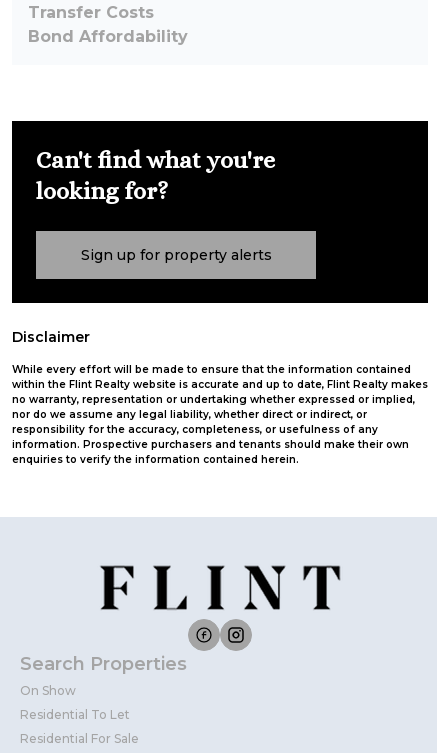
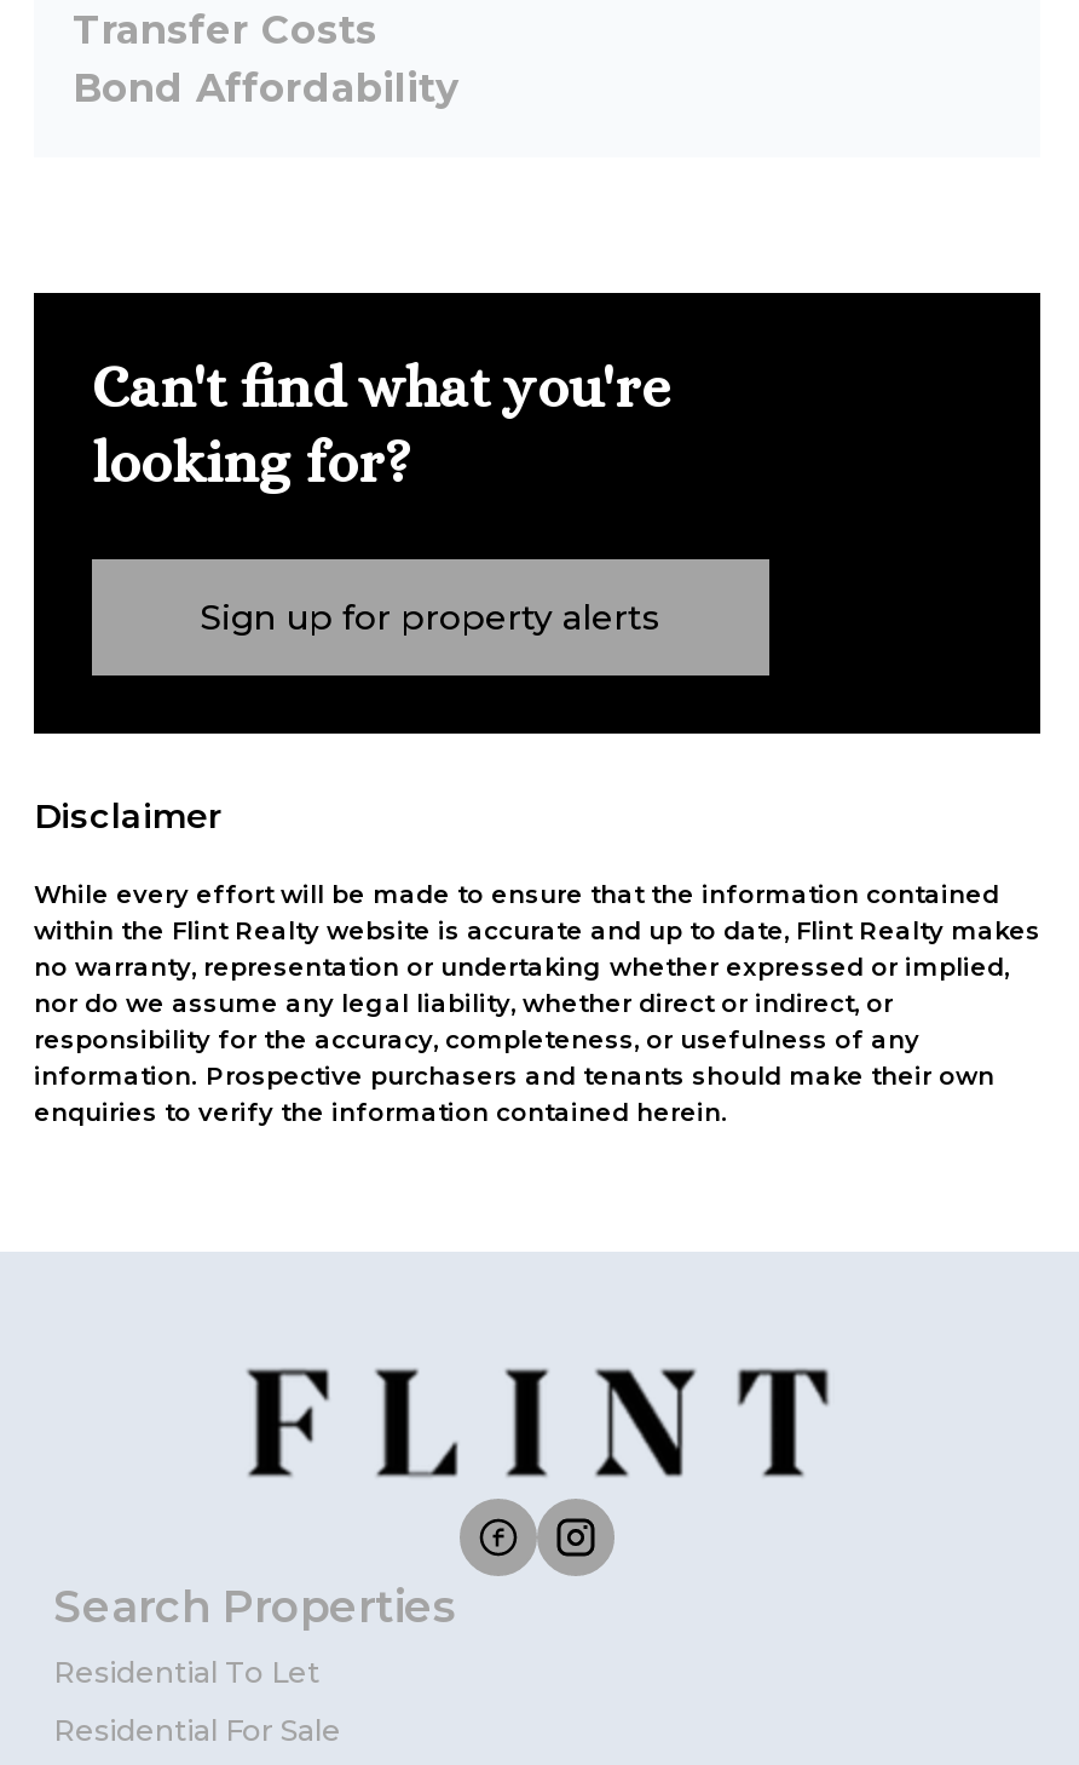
- On Show
